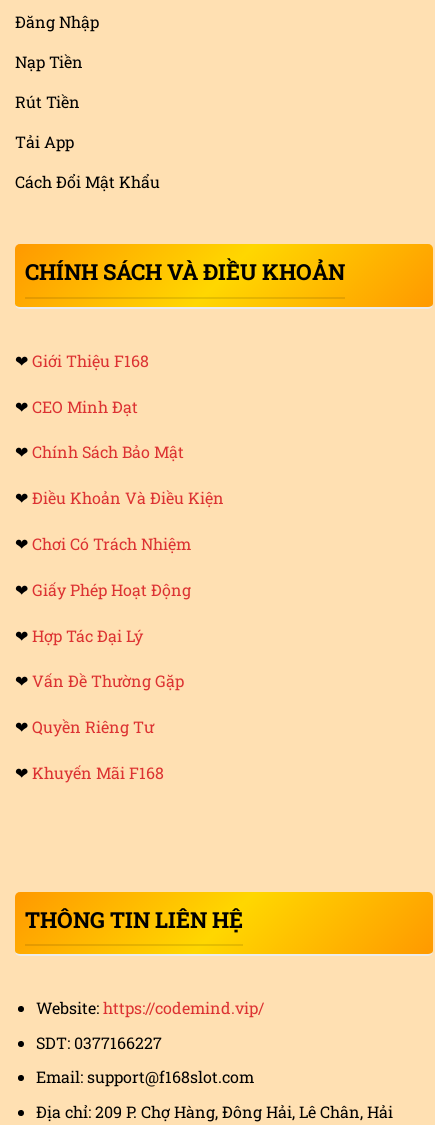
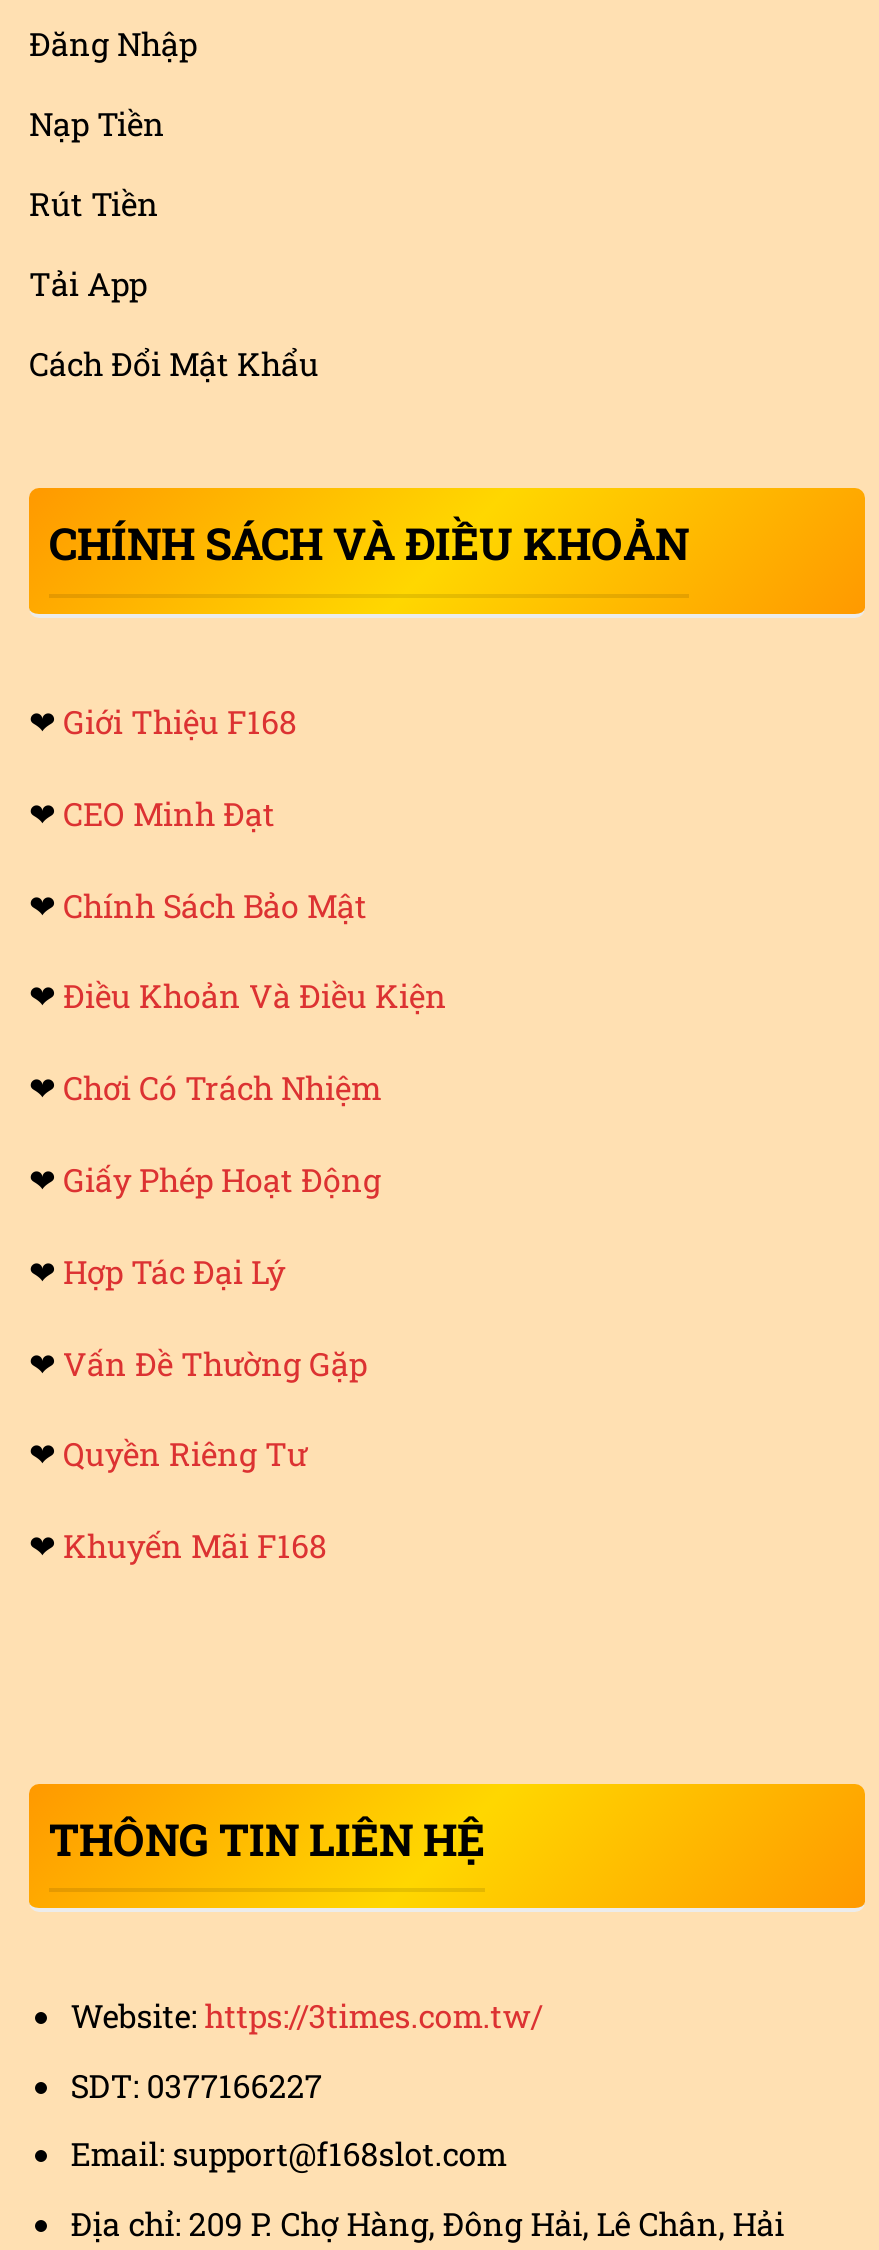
- Website: https://codemind.vip/
+ Website: https://3times.com.tw/
